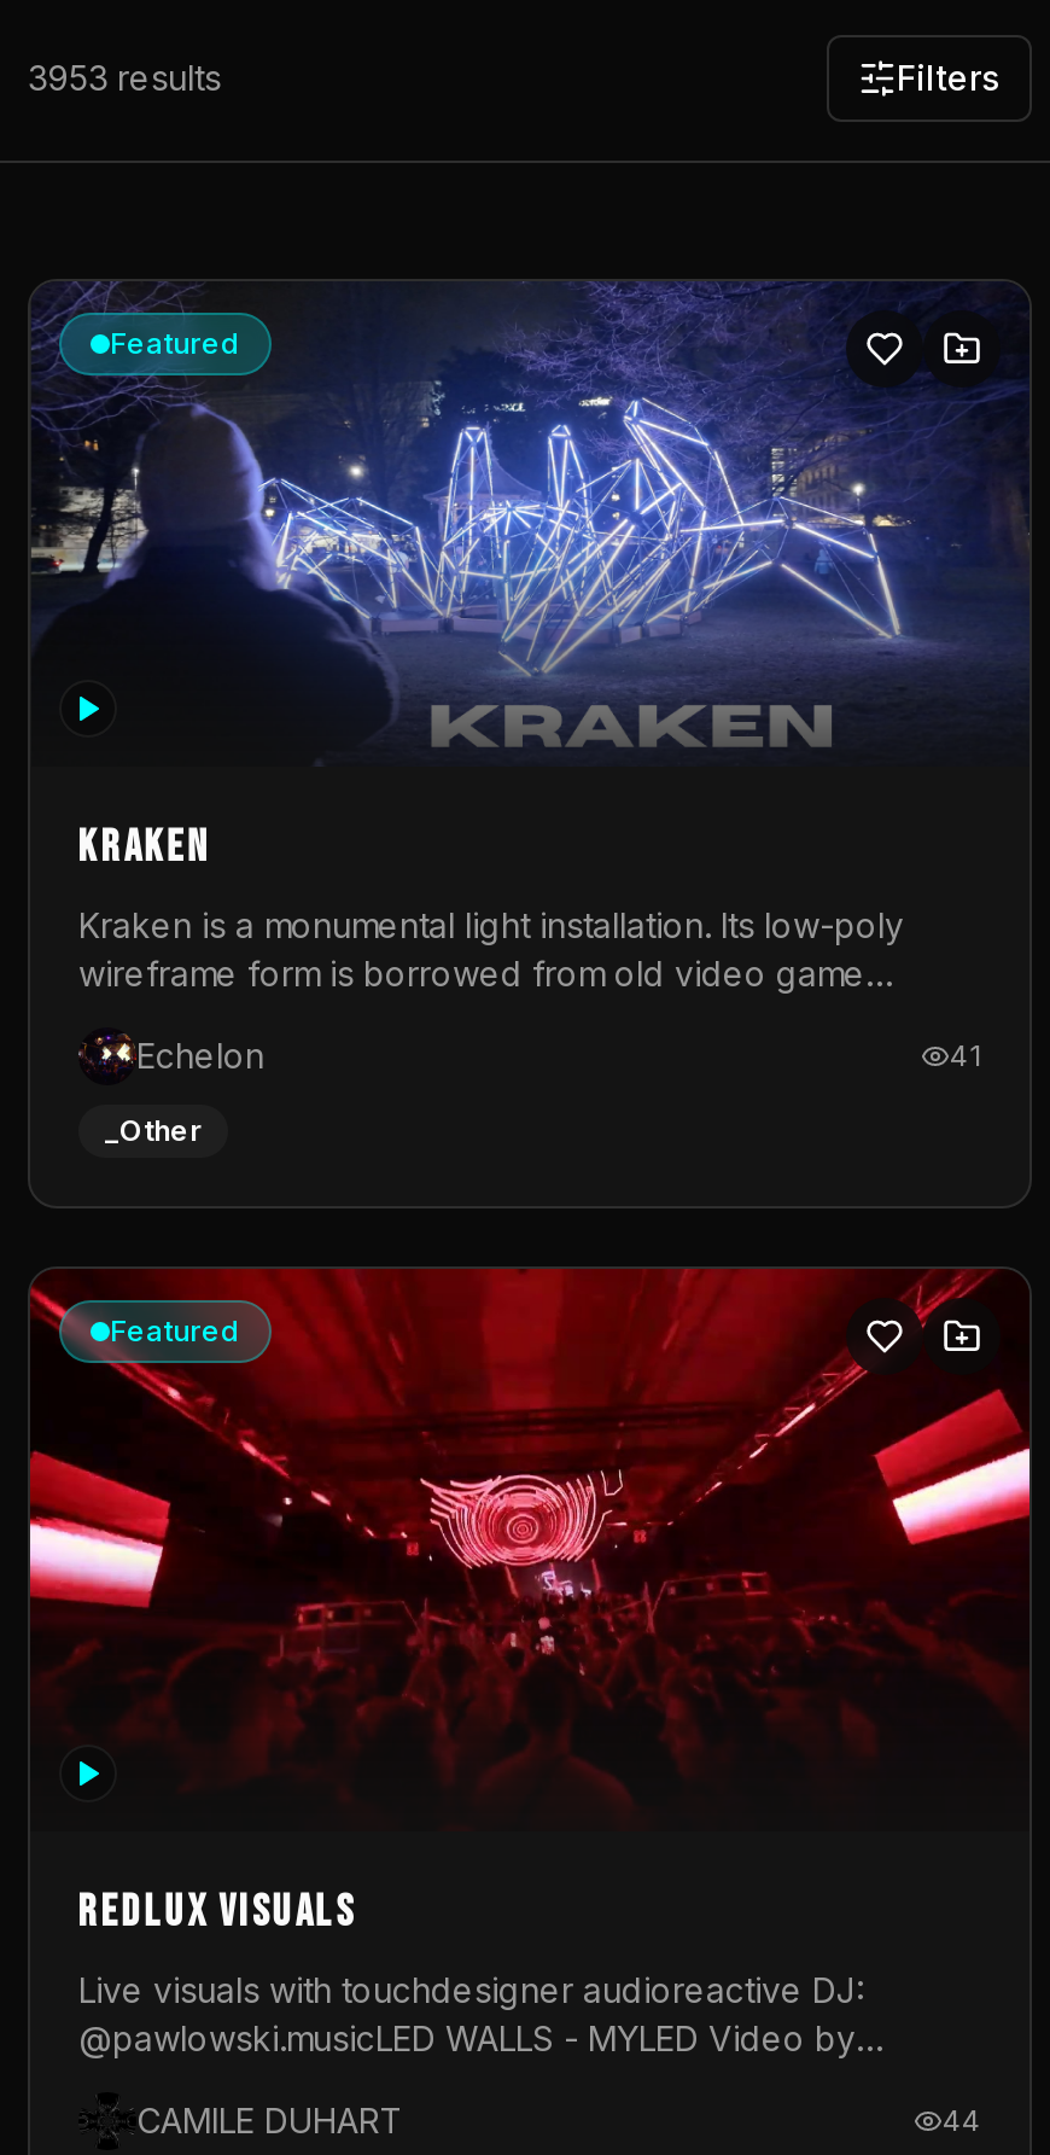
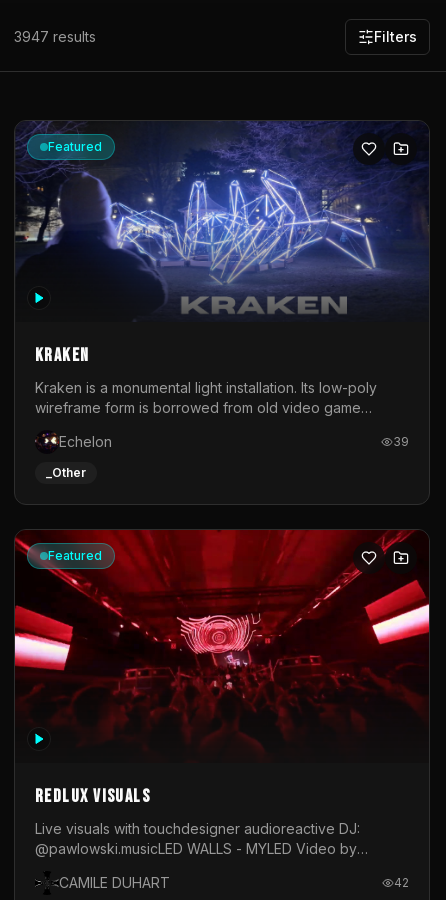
- 3953 results
+ 3947 results

- 41
+ 39

- 44
+ 42
